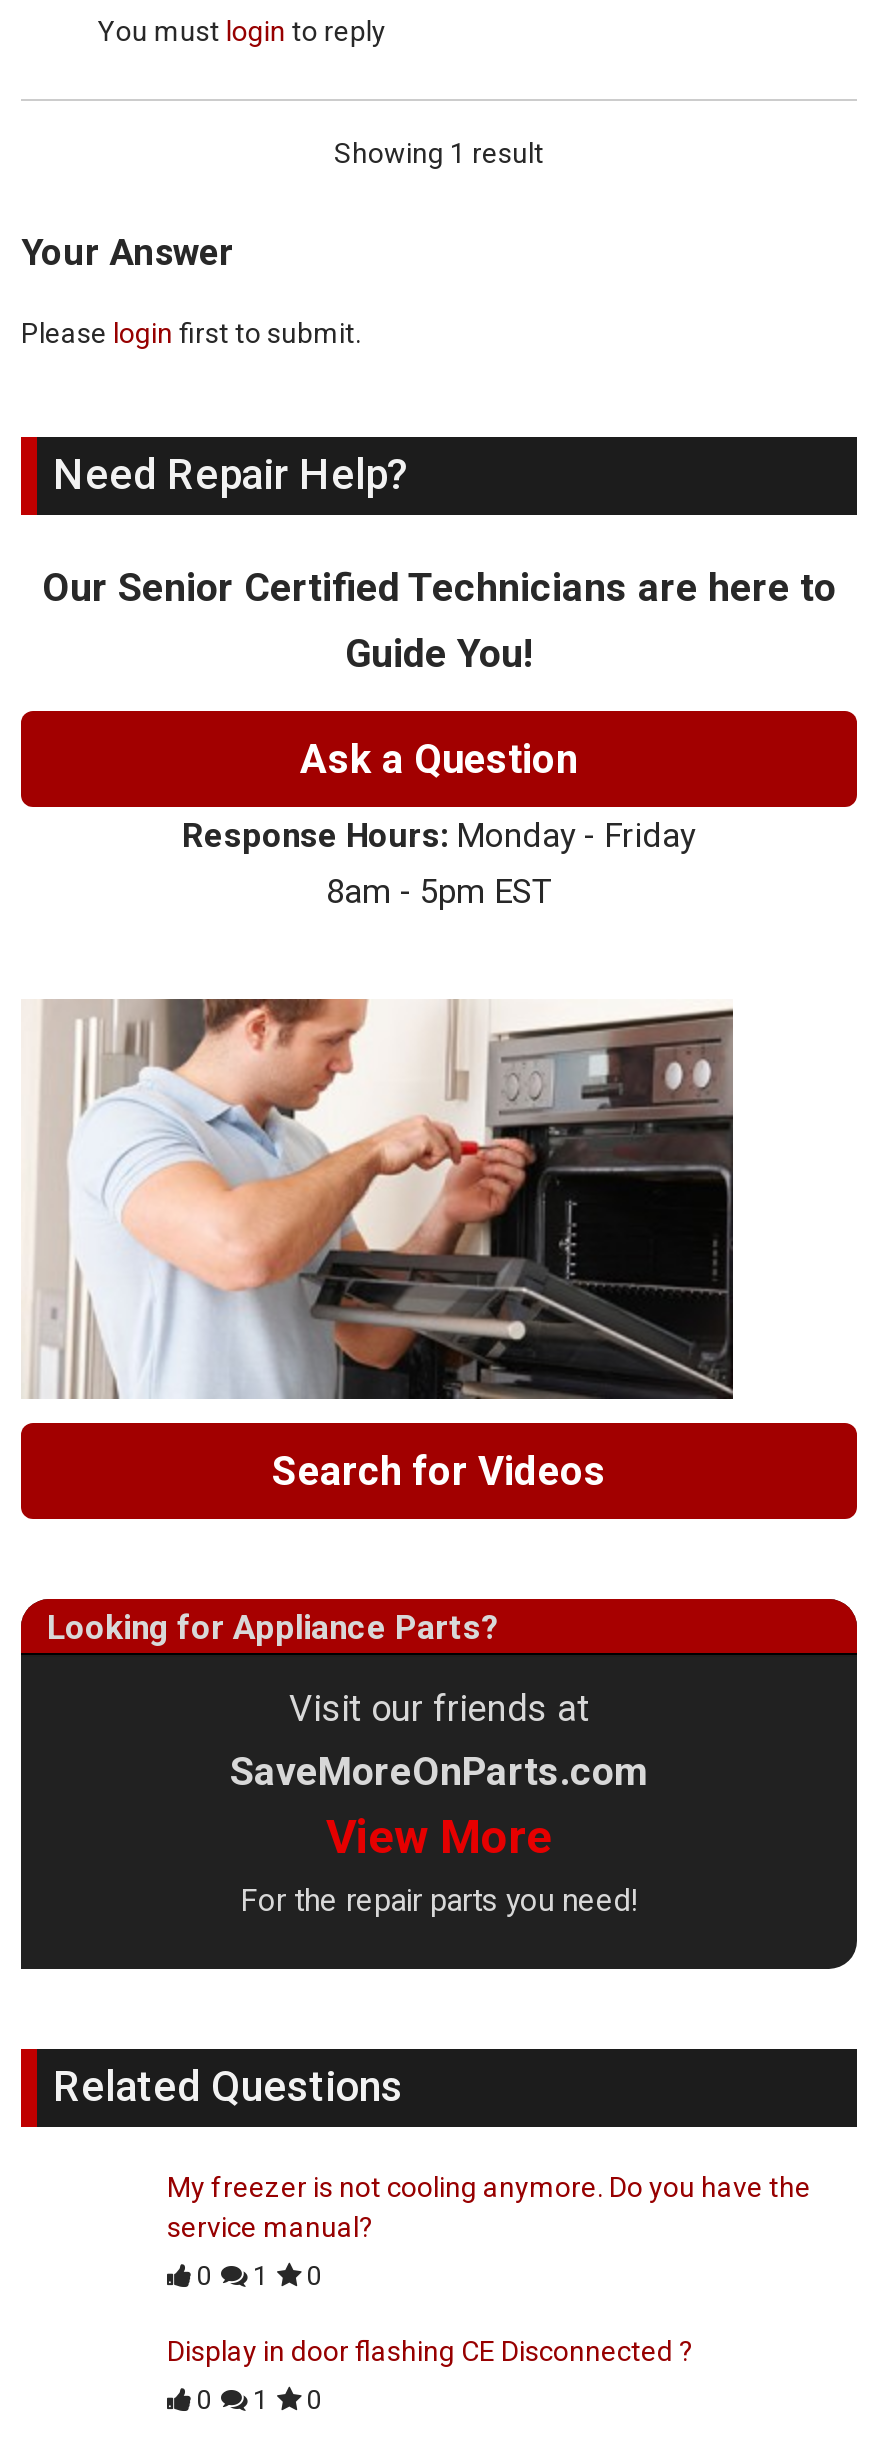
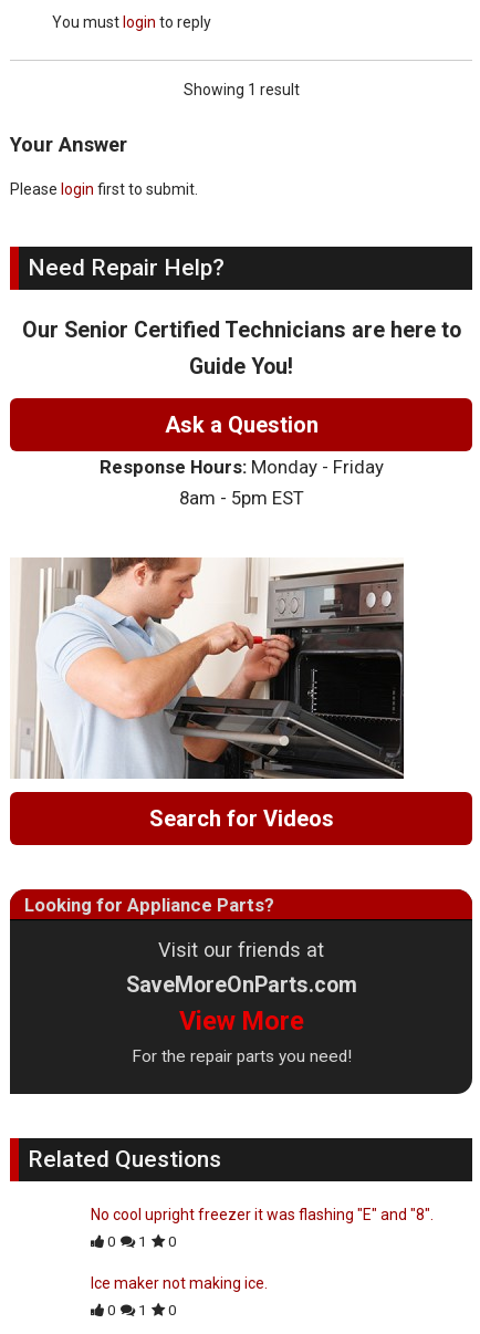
- My freezer is not cooling anymore. Do you have the
- service manual?
+ No cool upright freezer it was flashing "E" and "8".

- Display in door flashing CE Disconnected ?
+ Ice maker not making ice.
